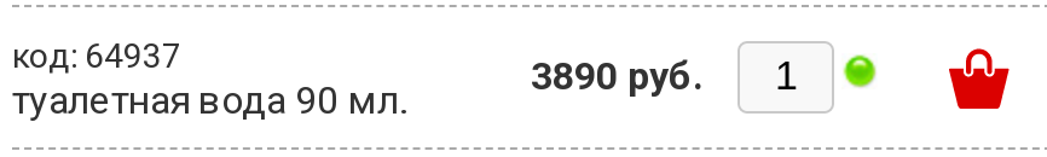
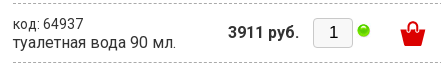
- 3890 руб.
+ 3911 руб.
